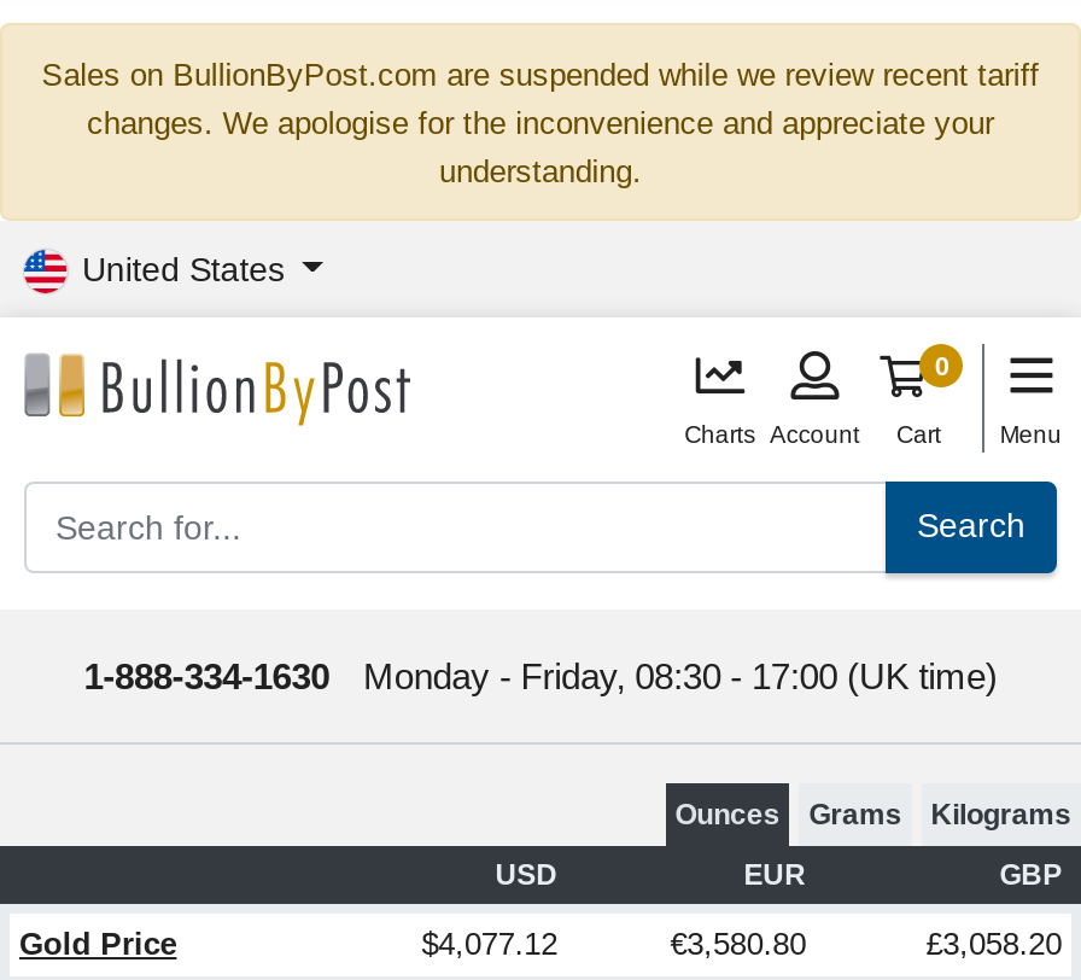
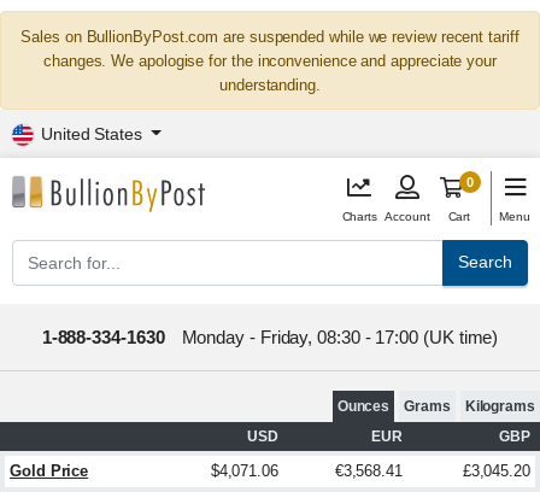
- $4,077.12
+ $4,071.06

- €3,580.80
+ €3,568.41

- £3,058.20
+ £3,045.20
